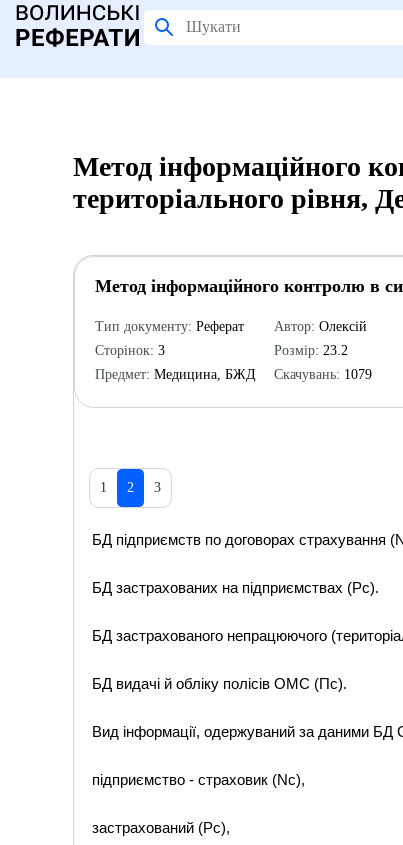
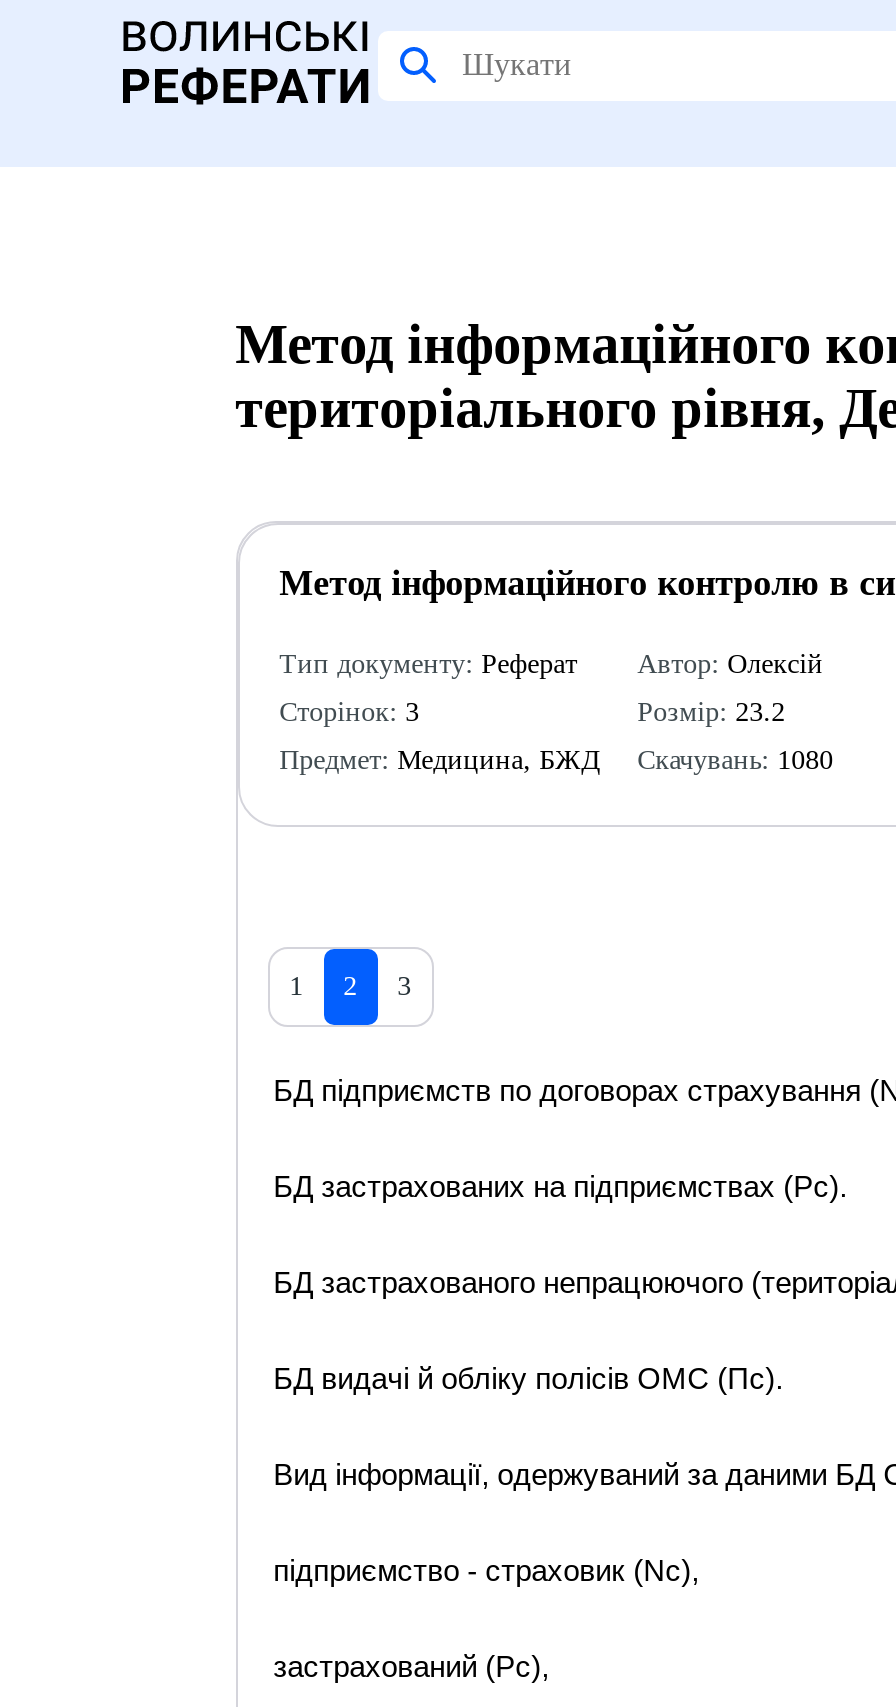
- Предмет: Медицина, БЖД Скачувань: 1079
+ Предмет: Медицина, БЖД Скачувань: 1080
